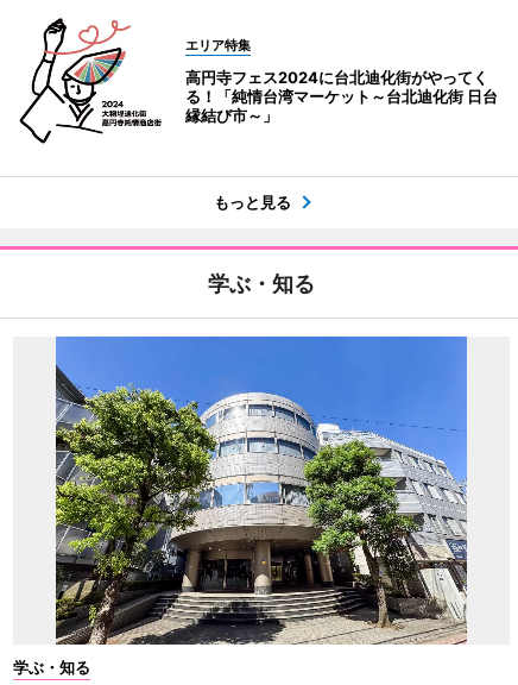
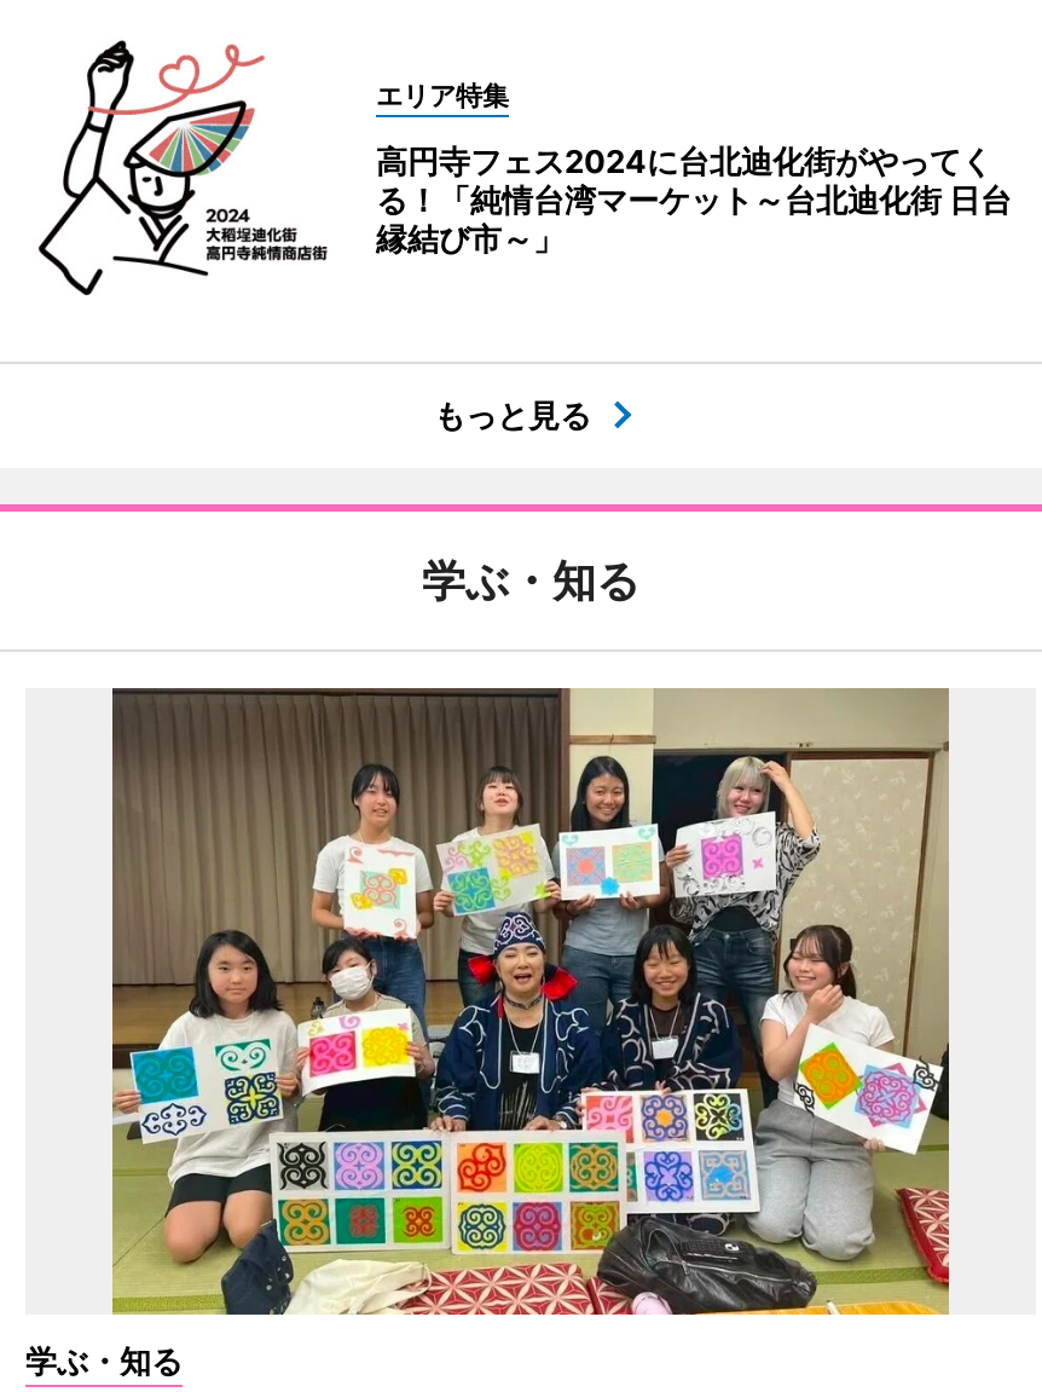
- [image]
+ [image]
